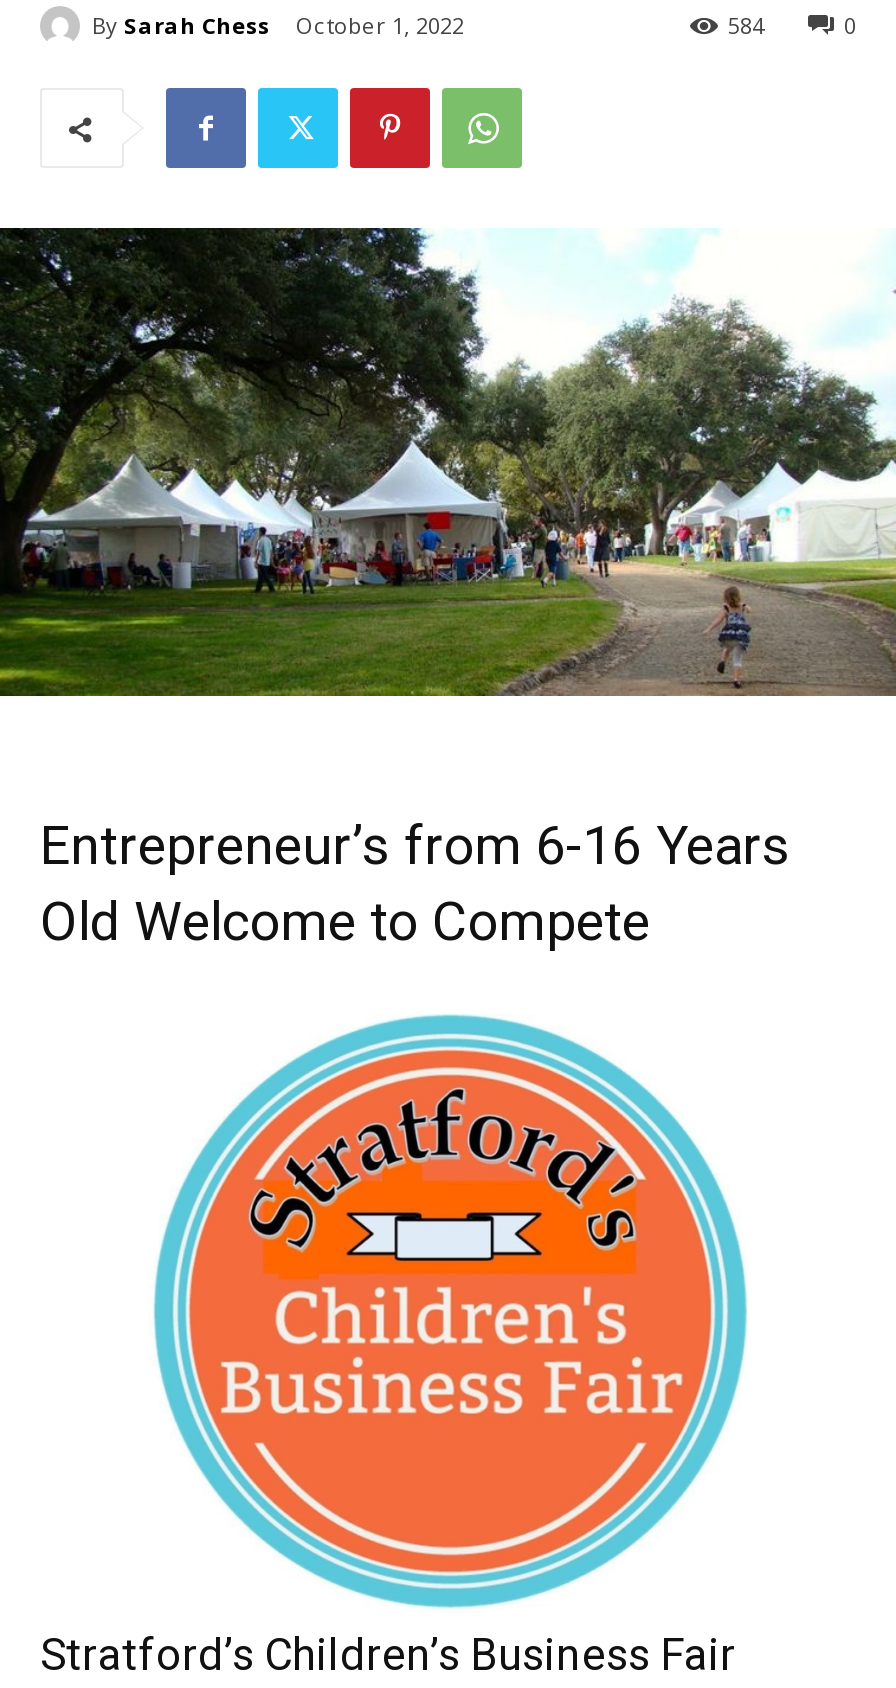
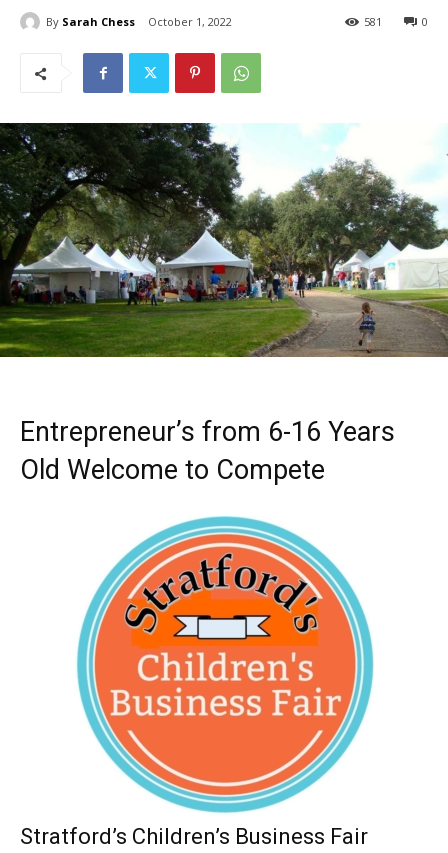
- 584
+ 581
